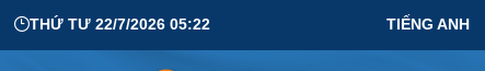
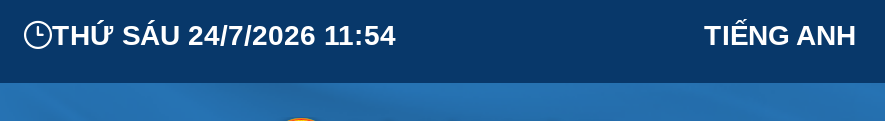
- THỨ TƯ 22/7/2026 05:22
+ THỨ SÁU 24/7/2026 11:54
